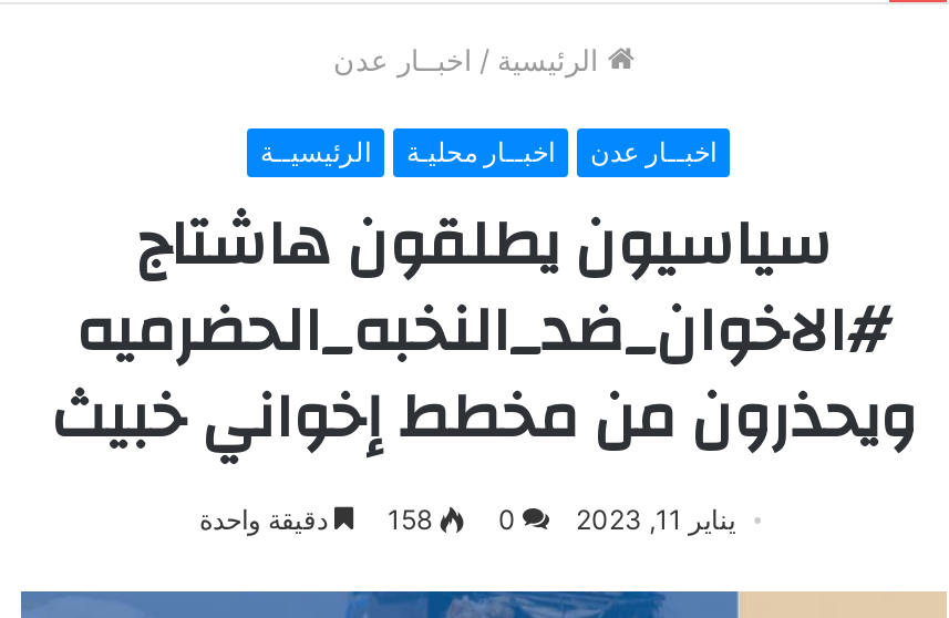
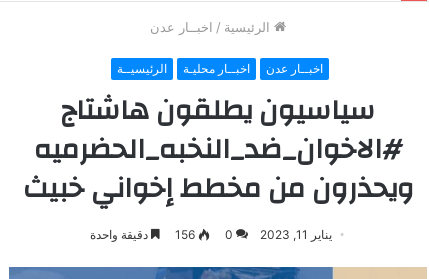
- 0 158 دقيقة واحدة
+ 0 156 دقيقة واحدة
